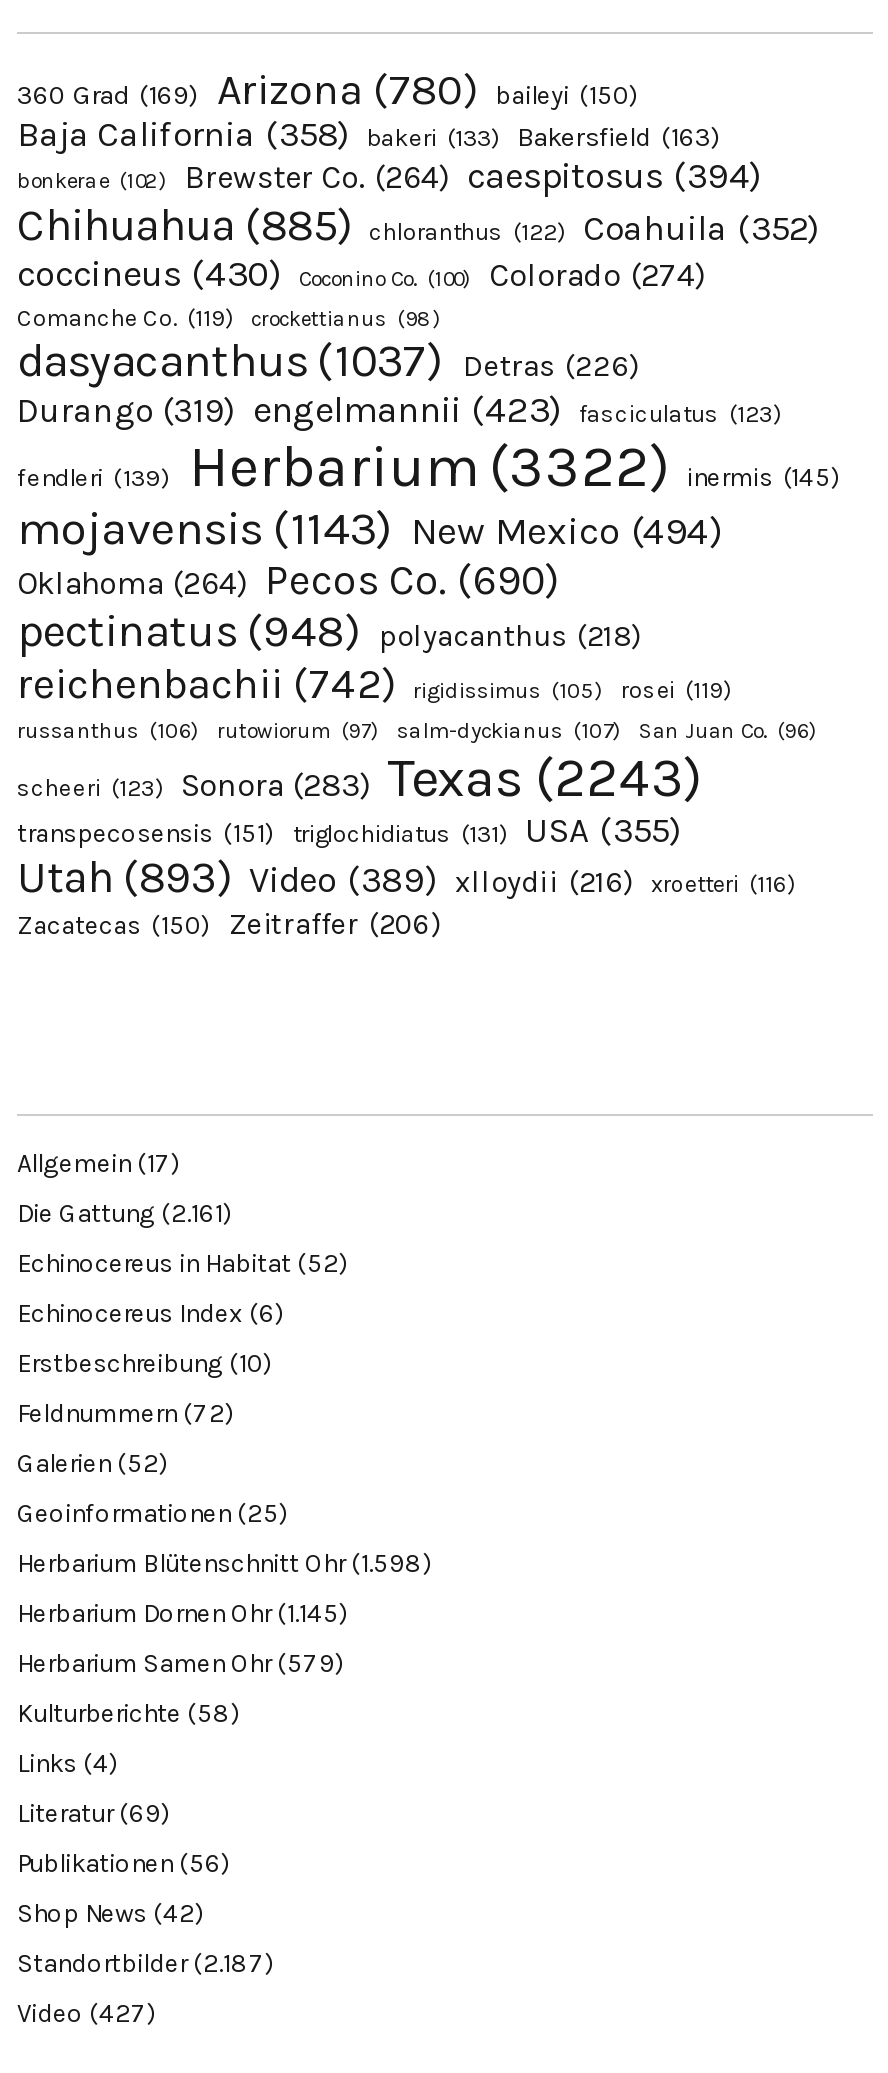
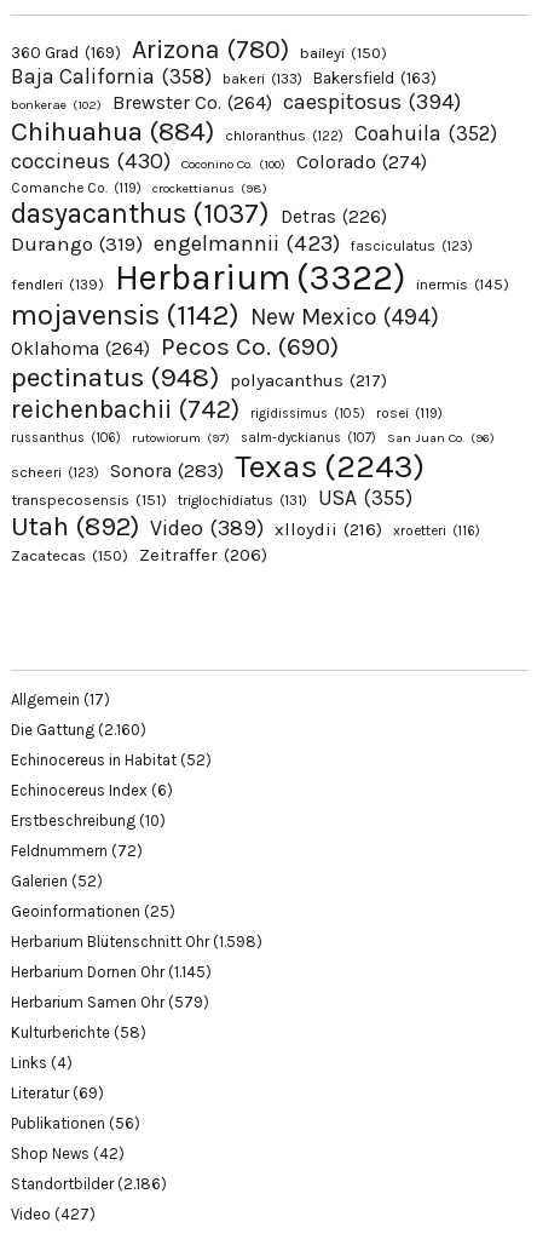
- Chihuahua (885) chloranthus (122) Coahuila (352)
+ Chihuahua (884) chloranthus (122) Coahuila (352)

- mojavensis (1143) New Mexico (494)
+ mojavensis (1142) New Mexico (494)

- pectinatus (948) polyacanthus (218)
+ pectinatus (948) polyacanthus (217)

- Utah (893) Video (389) xlloydii (216)
+ Utah (892) Video (389) xlloydii (216)

- Die Gattung (2.161)
+ Die Gattung (2.160)

- Standortbilder (2.187)
+ Standortbilder (2.186)
